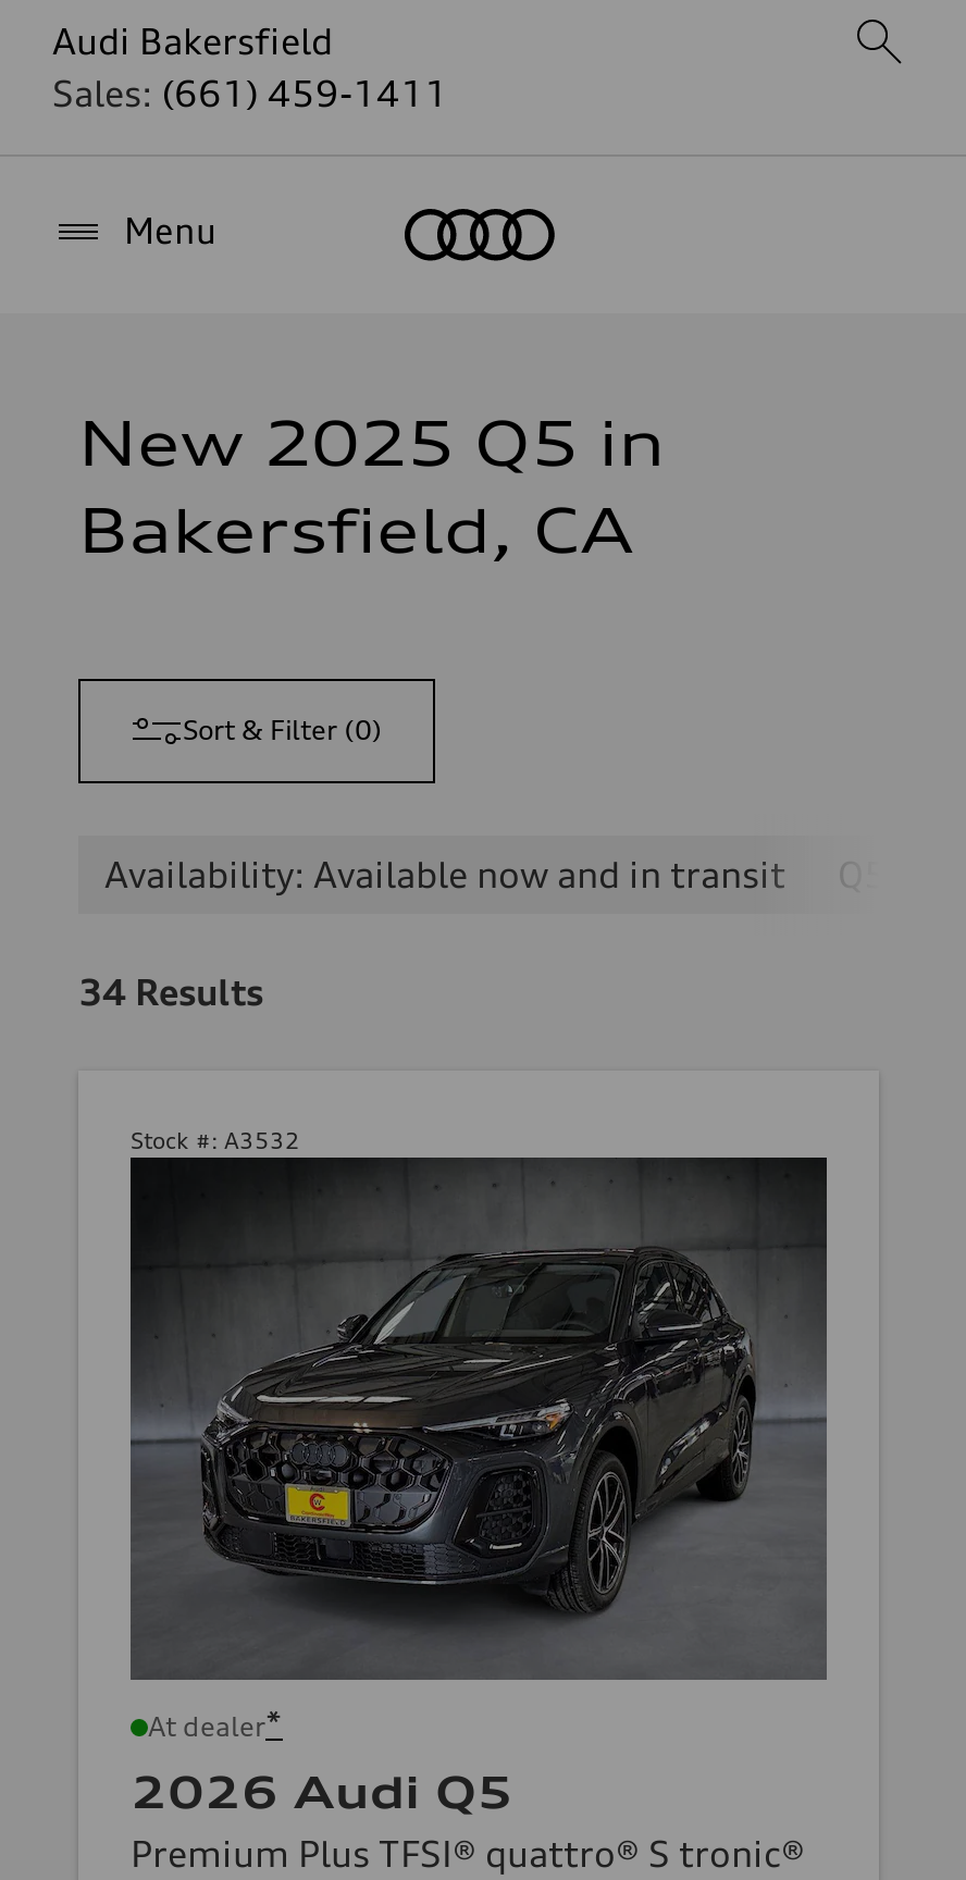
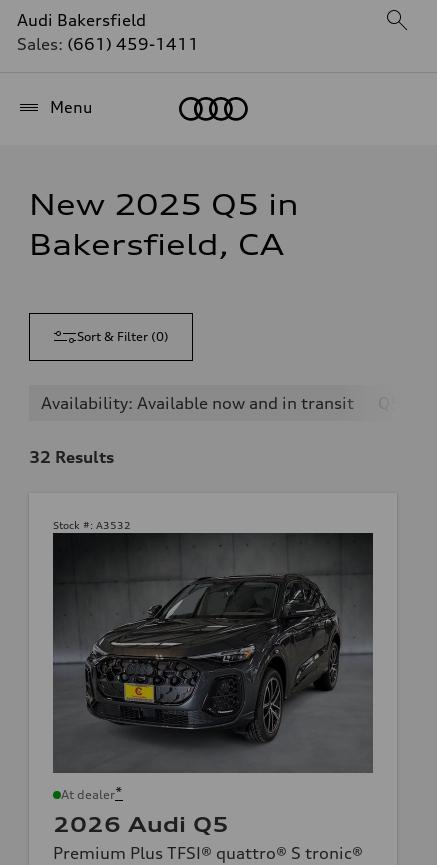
- 34 Results
+ 32 Results
